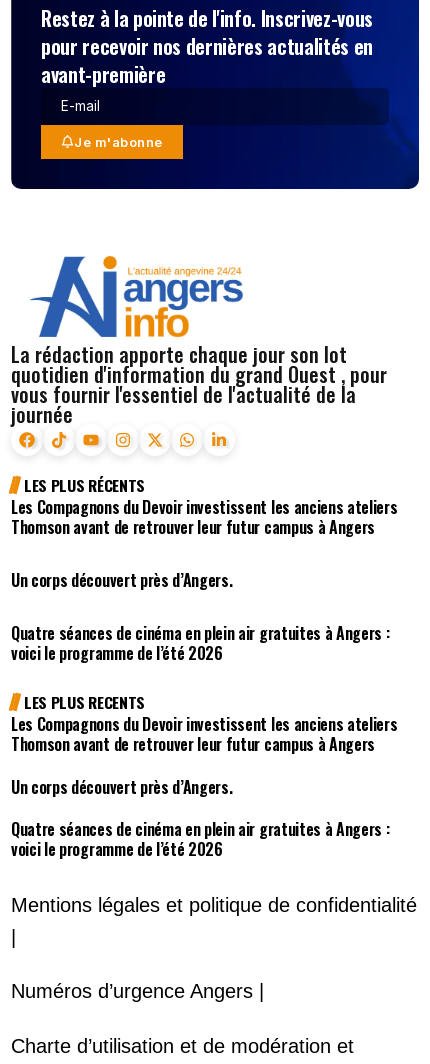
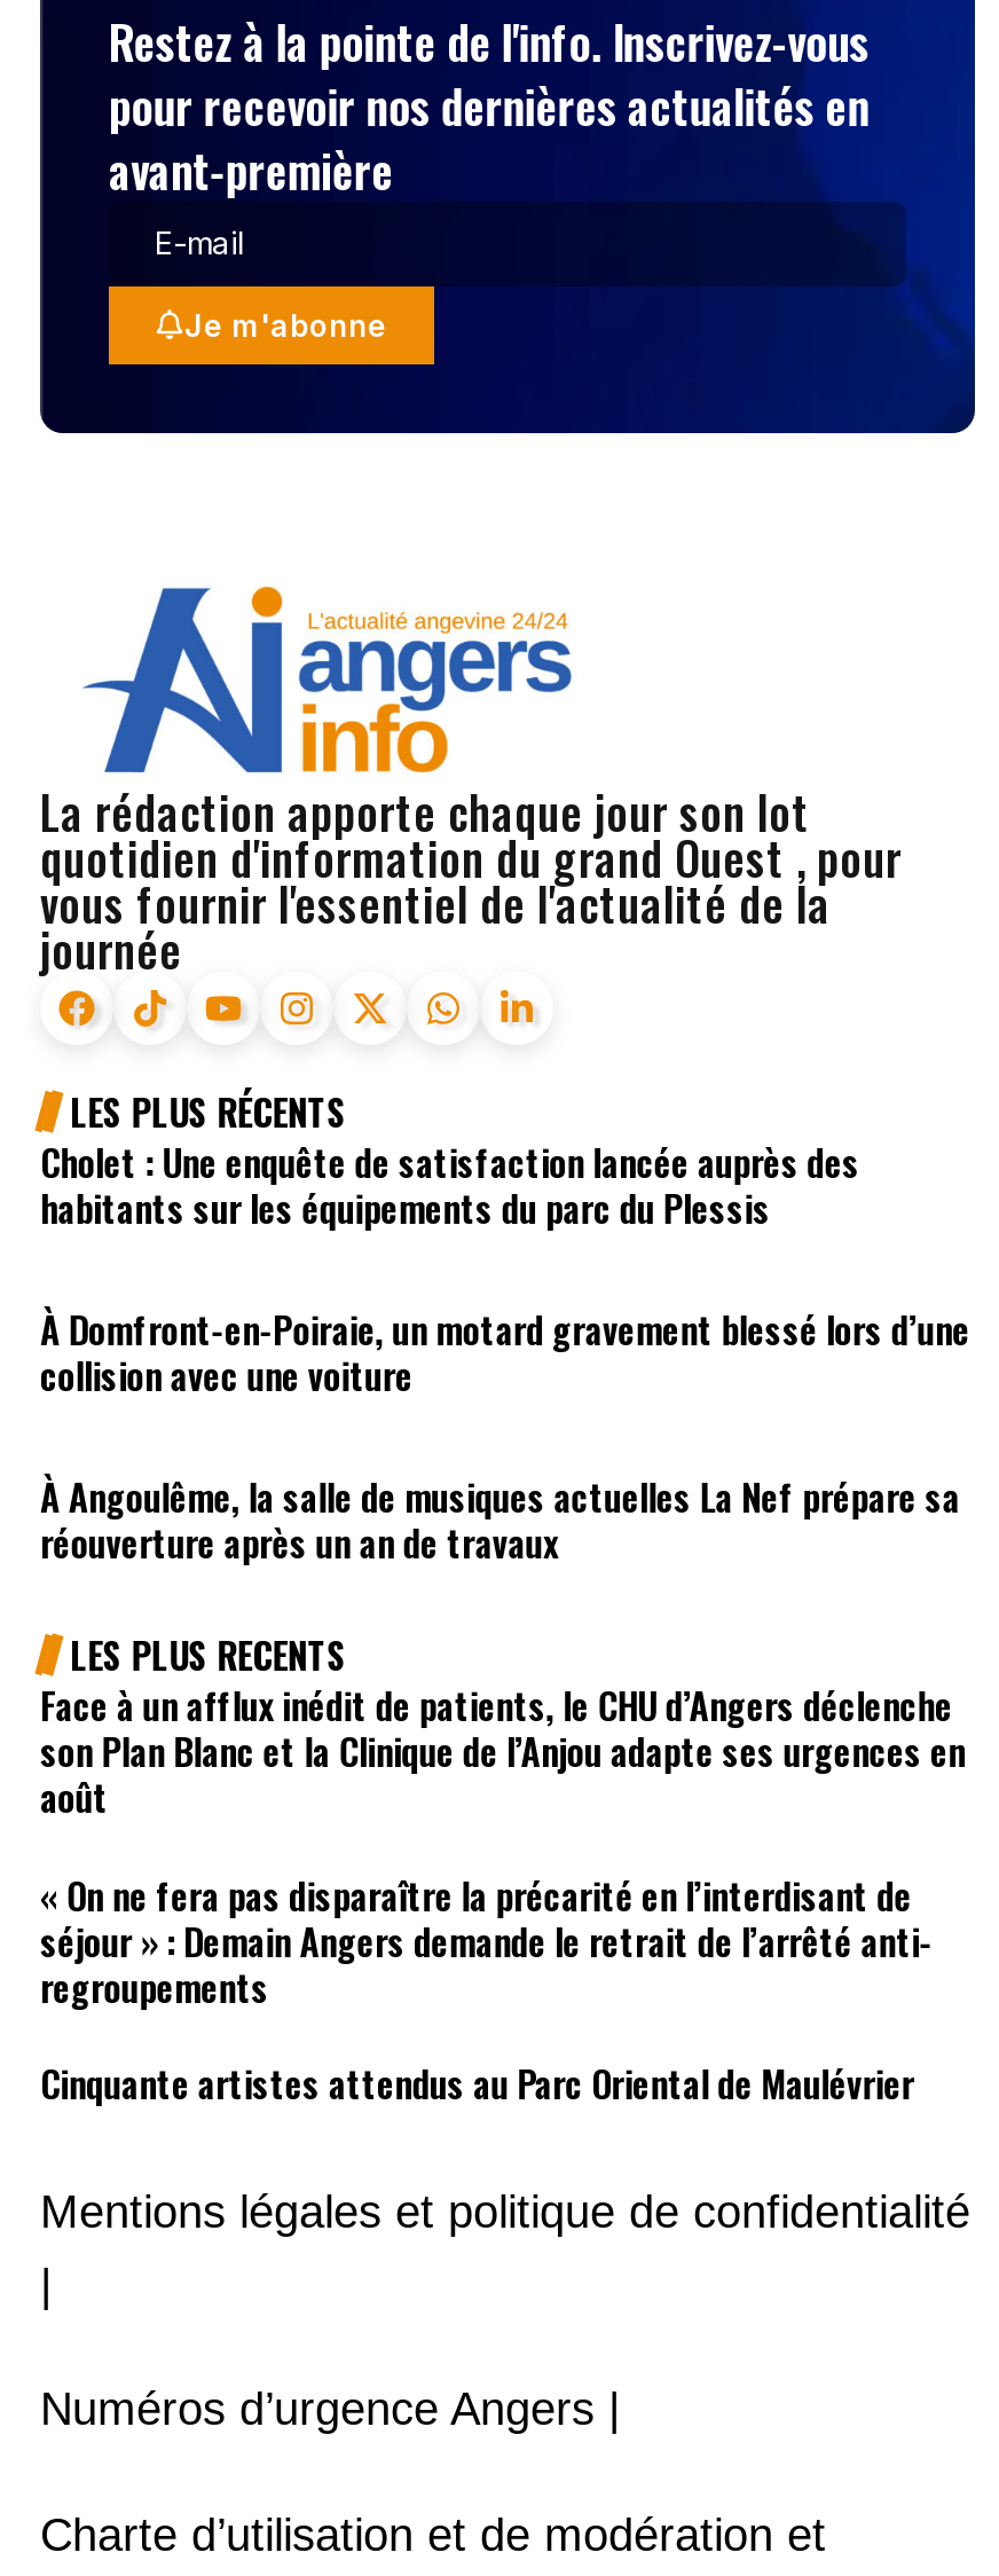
- Les Compagnons du Devoir investissent les anciens ateliers
- Thomson avant de retrouver leur futur campus à Angers
+ Cholet : Une enquête de satisfaction lancée auprès des
+ habitants sur les équipements du parc du Plessis

- Un corps découvert près d’Angers.
+ À Domfront-en-Poiraie, un motard gravement blessé lors d’une
+ collision avec une voiture

- Quatre séances de cinéma en plein air gratuites à Angers :
- voici le programme de l’été 2026
+ À Angoulême, la salle de musiques actuelles La Nef prépare sa
+ réouverture après un an de travaux

- Les Compagnons du Devoir investissent les anciens ateliers
- Thomson avant de retrouver leur futur campus à Angers
+ Face à un afflux inédit de patients, le CHU d’Angers déclenche
+ son Plan Blanc et la Clinique de l’Anjou adapte ses urgences en
+ août

- Un corps découvert près d’Angers.
+ « On ne fera pas disparaître la précarité en l’interdisant de
+ séjour » : Demain Angers demande le retrait de l’arrêté anti-
+ regroupements

- Quatre séances de cinéma en plein air gratuites à Angers :
- voici le programme de l’été 2026
+ Cinquante artistes attendus au Parc Oriental de Maulévrier
